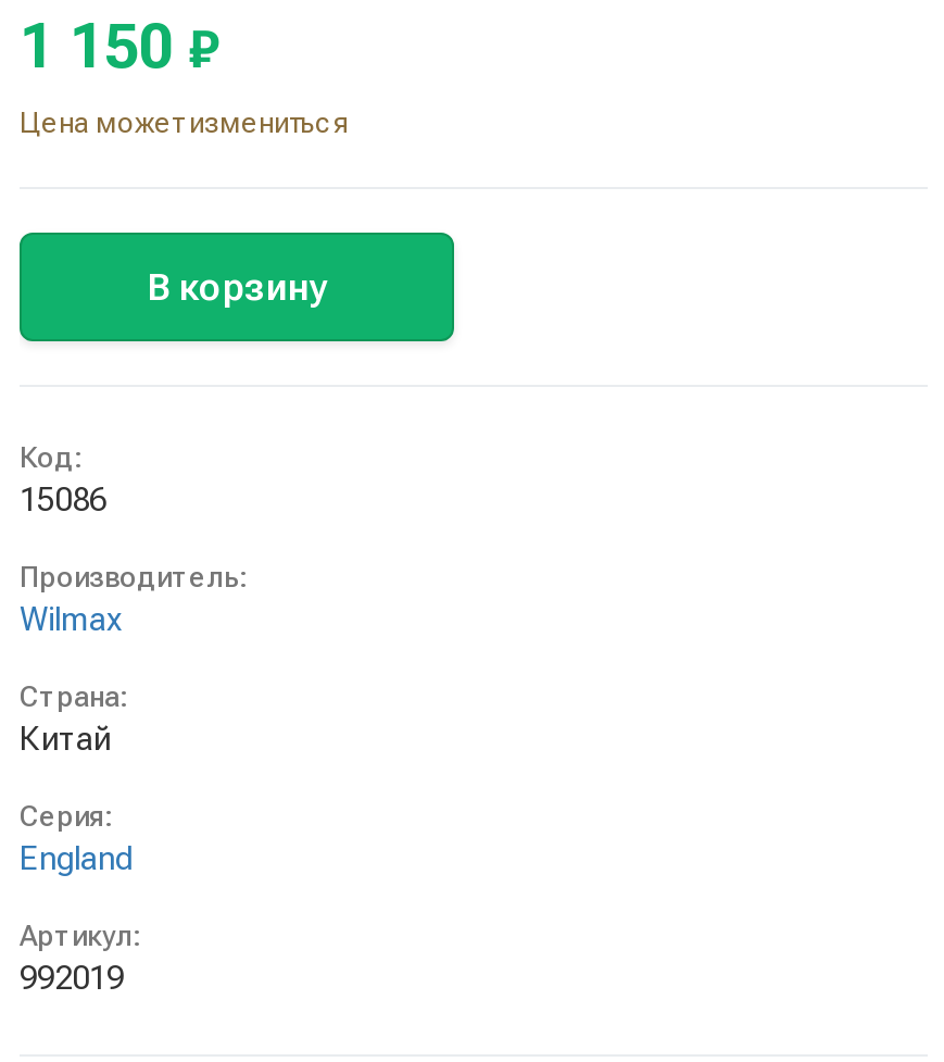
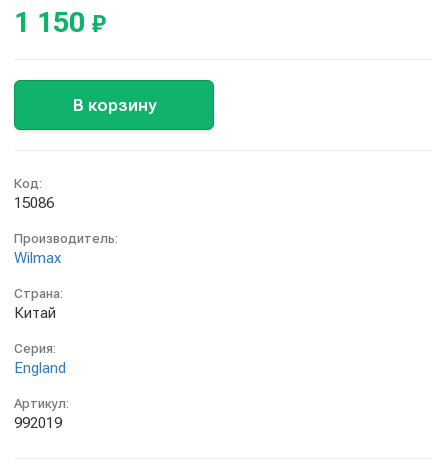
- Цена может измениться
